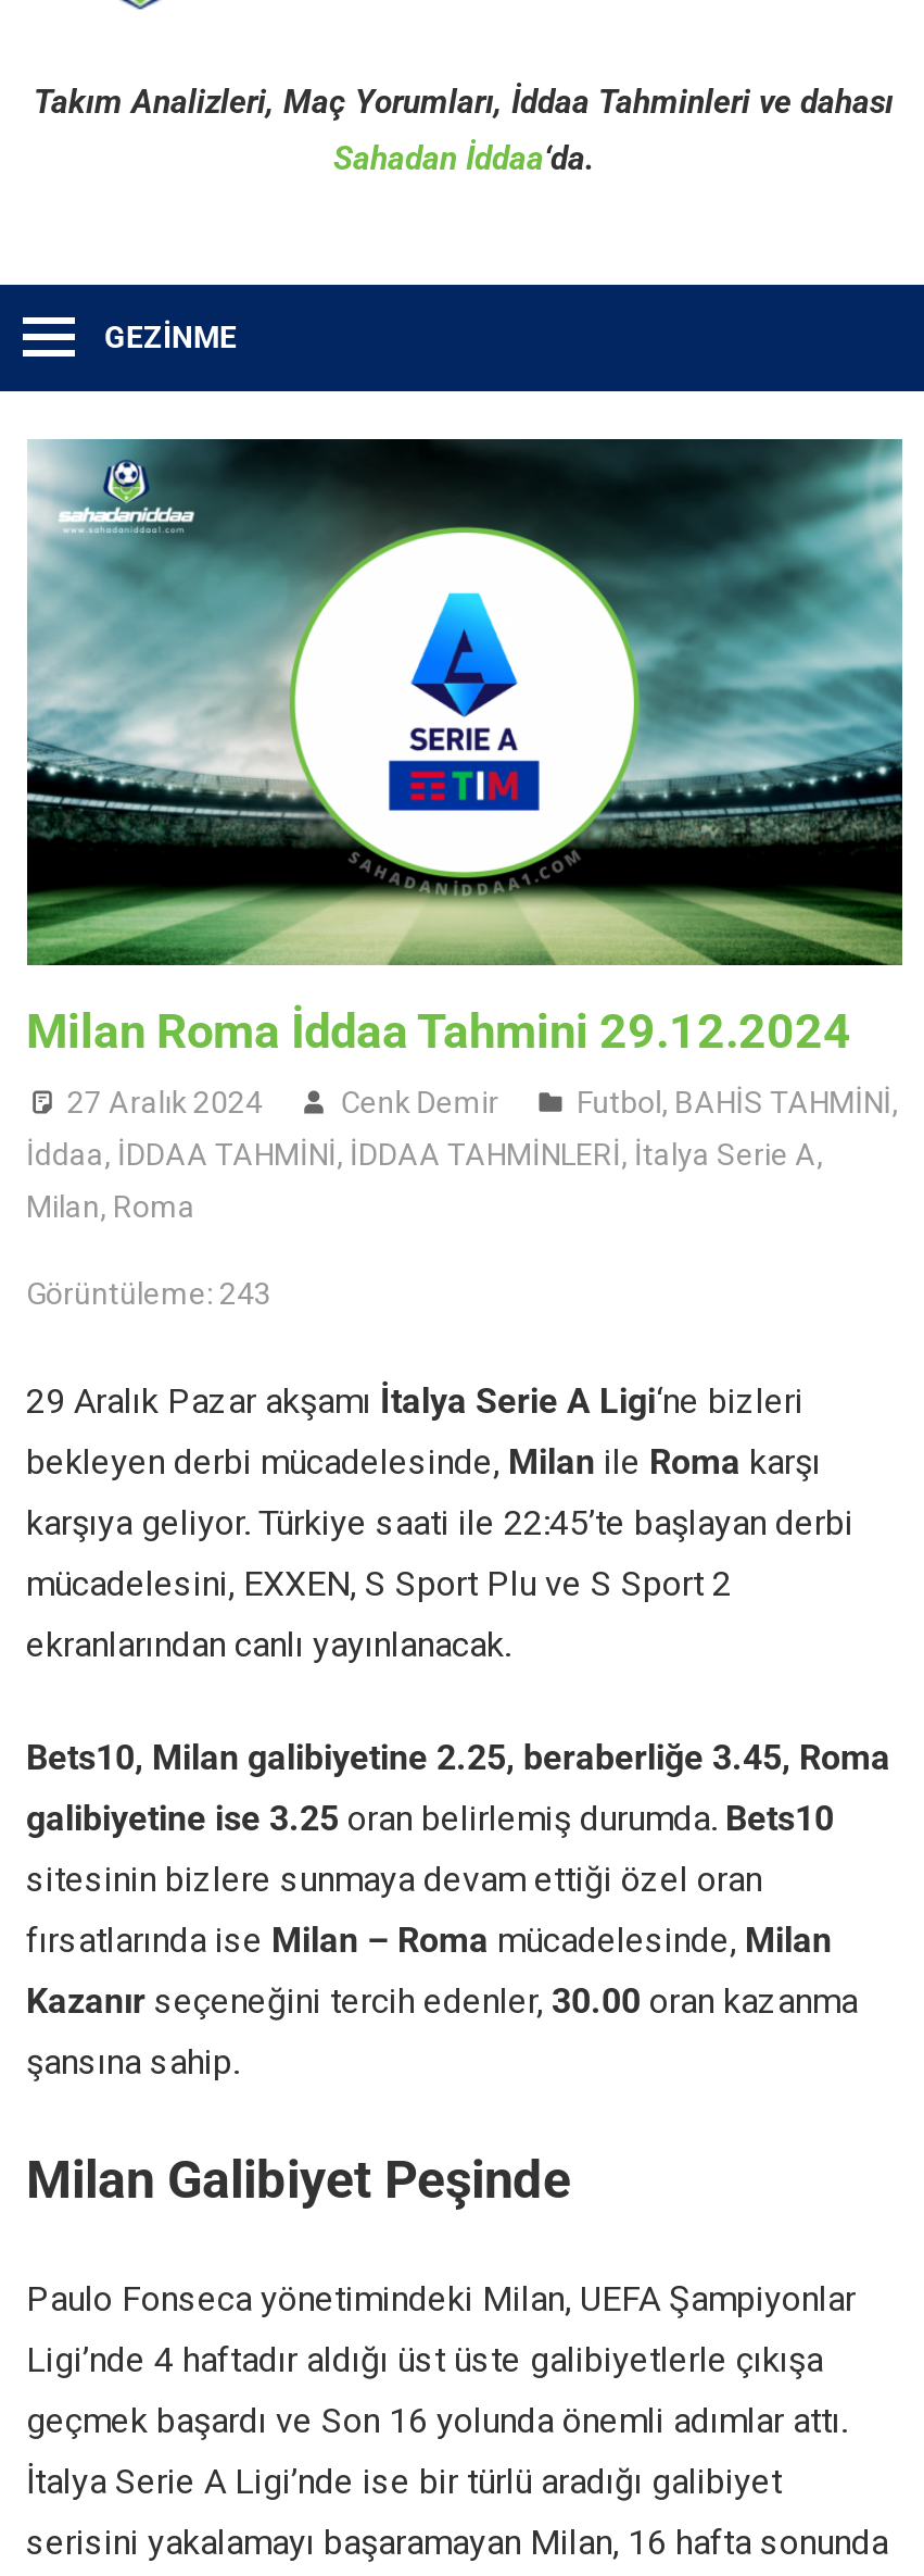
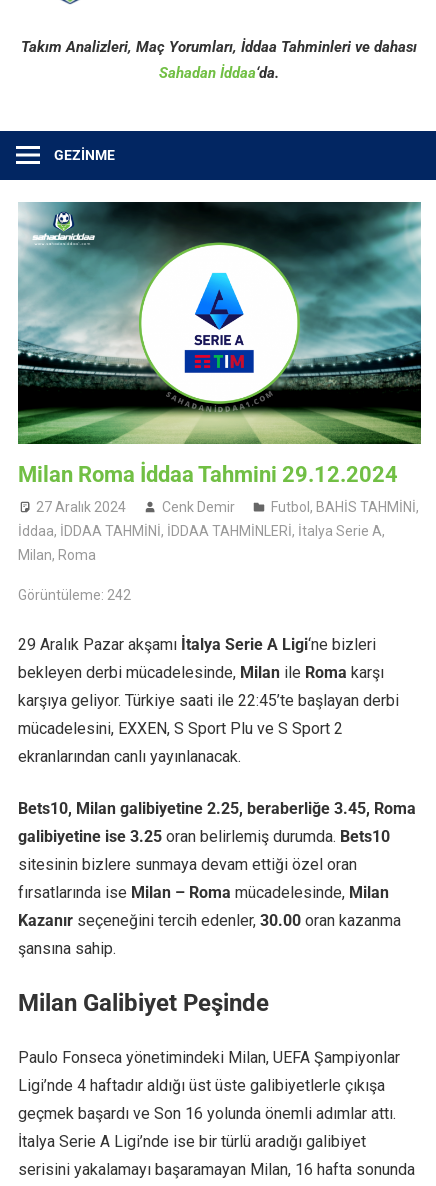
- Görüntüleme: 243
+ Görüntüleme: 242
